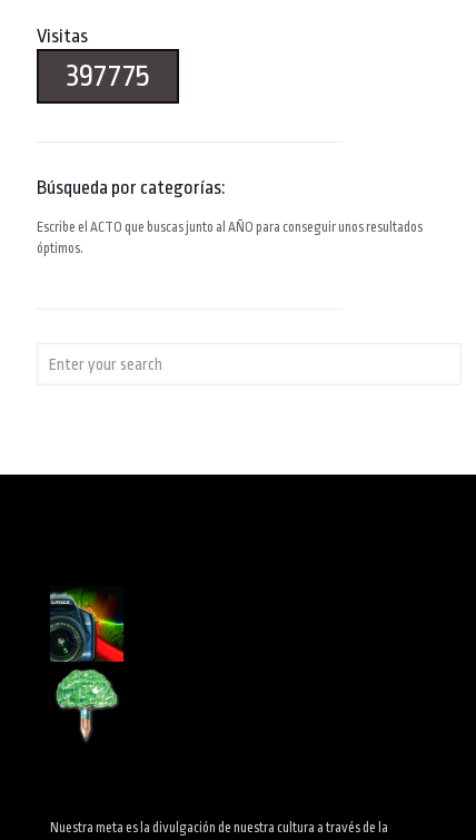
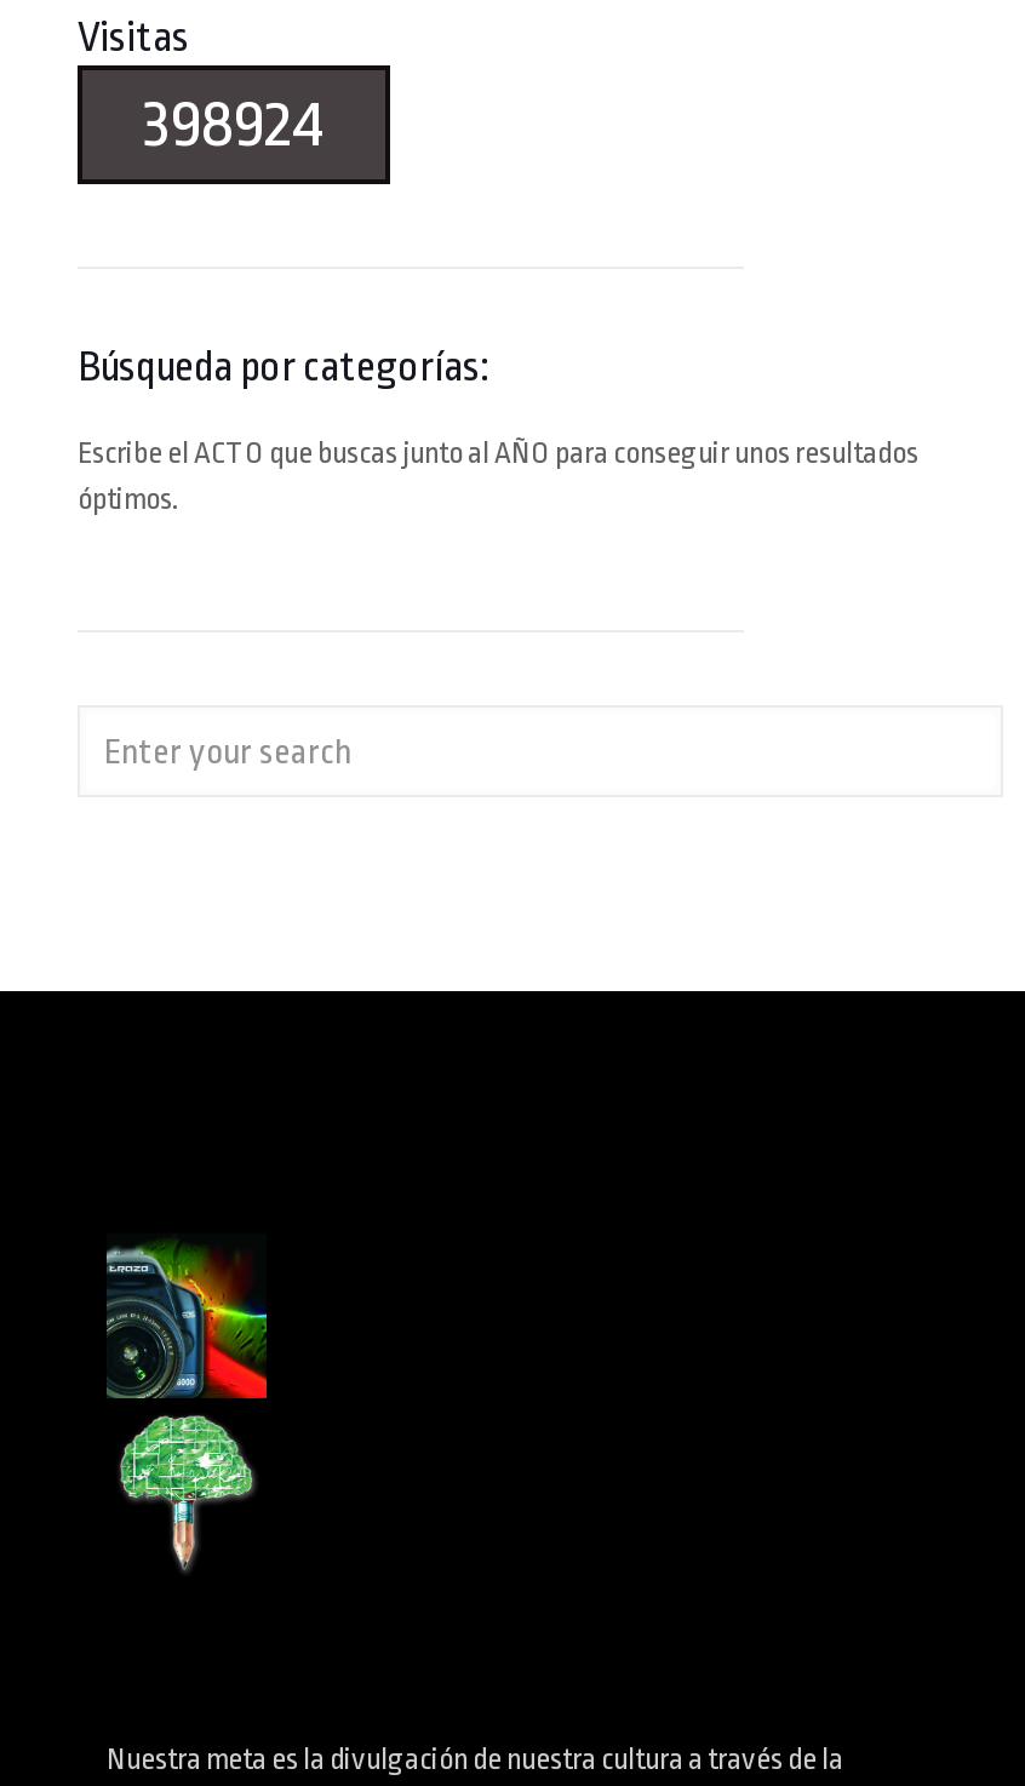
- 397775
+ 398924
